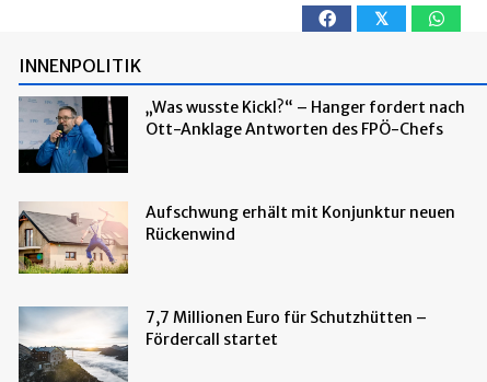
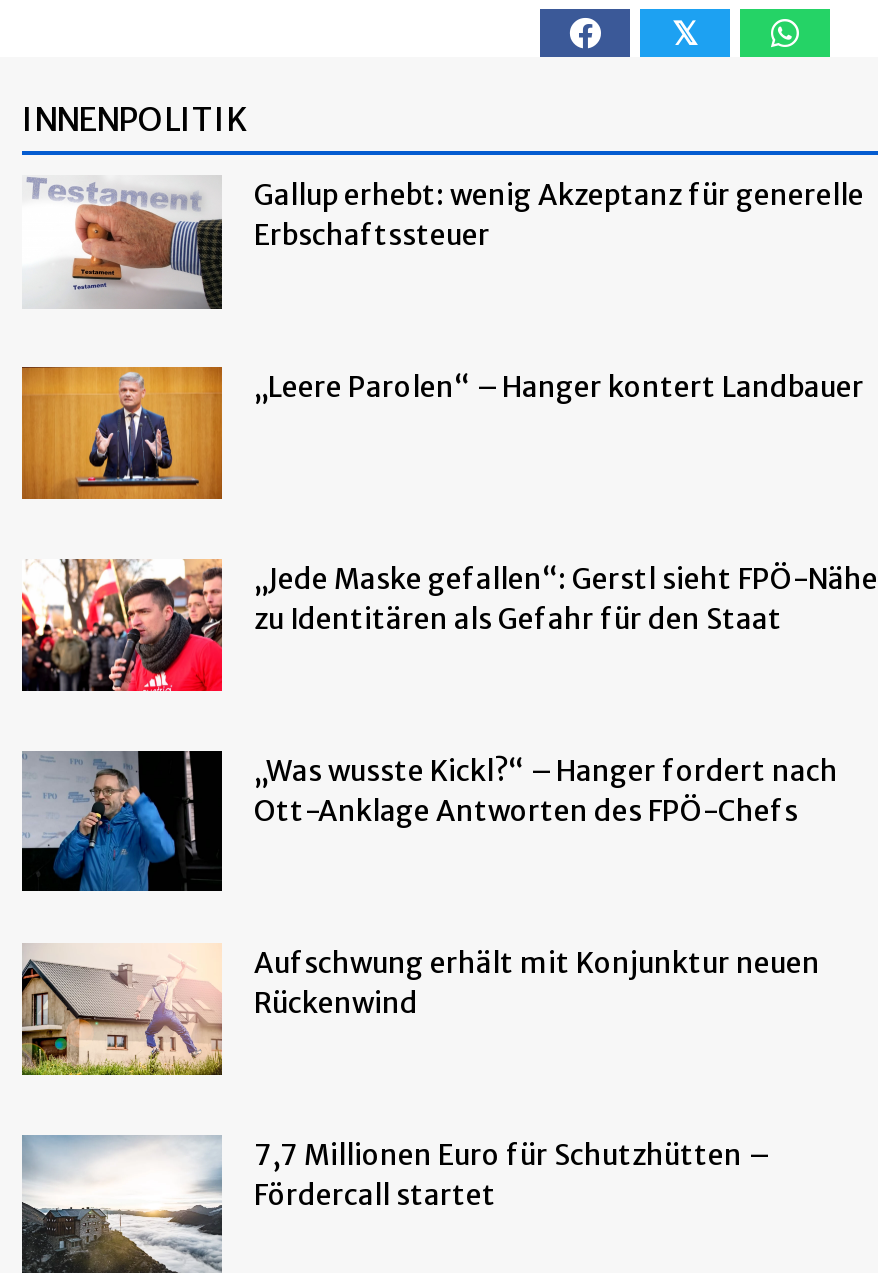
+ [image]
+ „Leere Parolen“ – Hanger kontert Landbauer

+ [image]
+ „Jede Maske gefallen“: Gerstl sieht FPÖ-Nähe
+ zu Identitären als Gefahr für den Staat

+ [image]
+ Gallup erhebt: wenig Akzeptanz für generelle
+ Erbschaftssteuer
